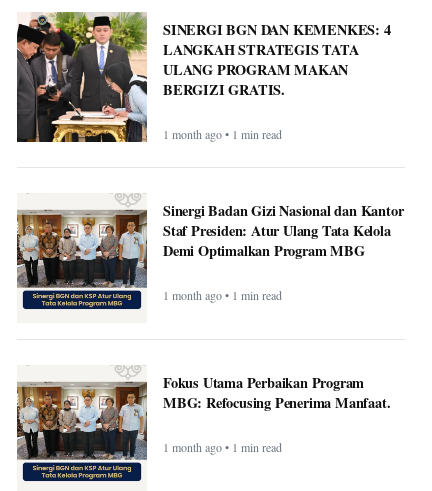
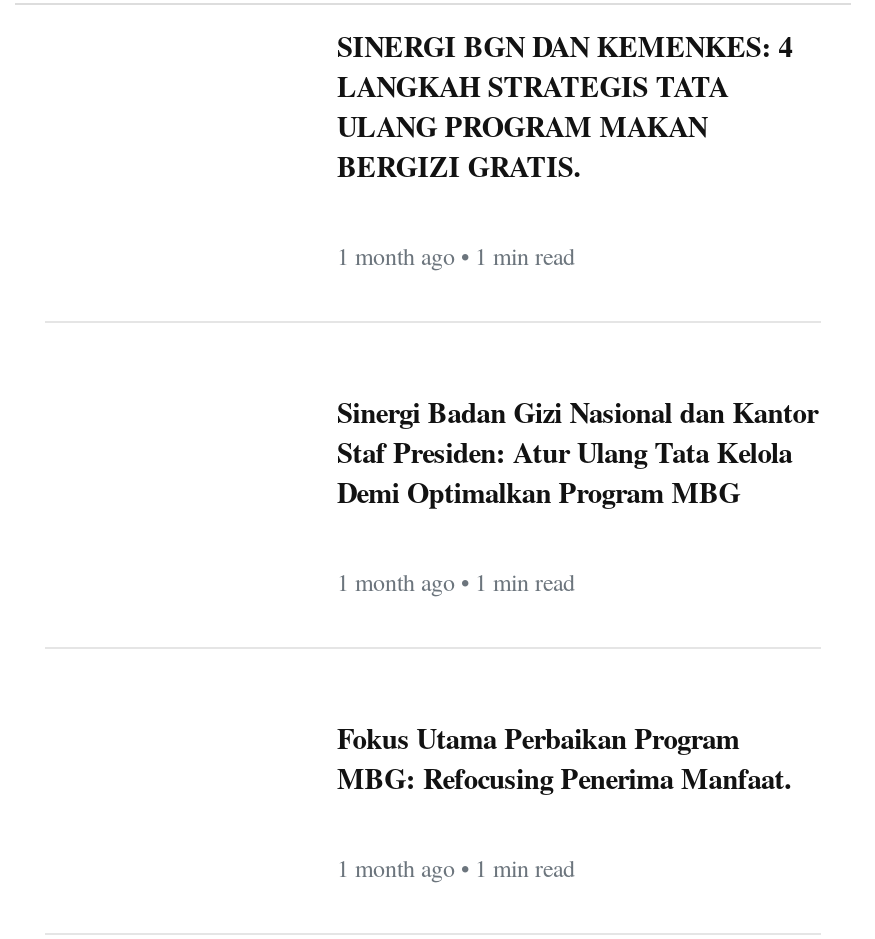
- [image]

- [image]

- [image]
